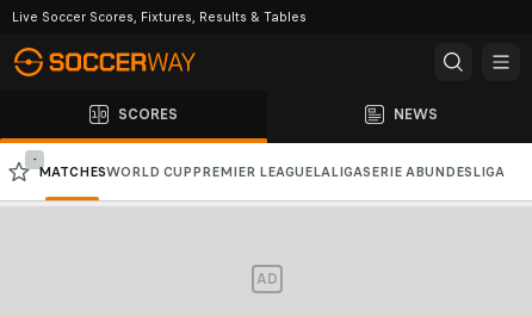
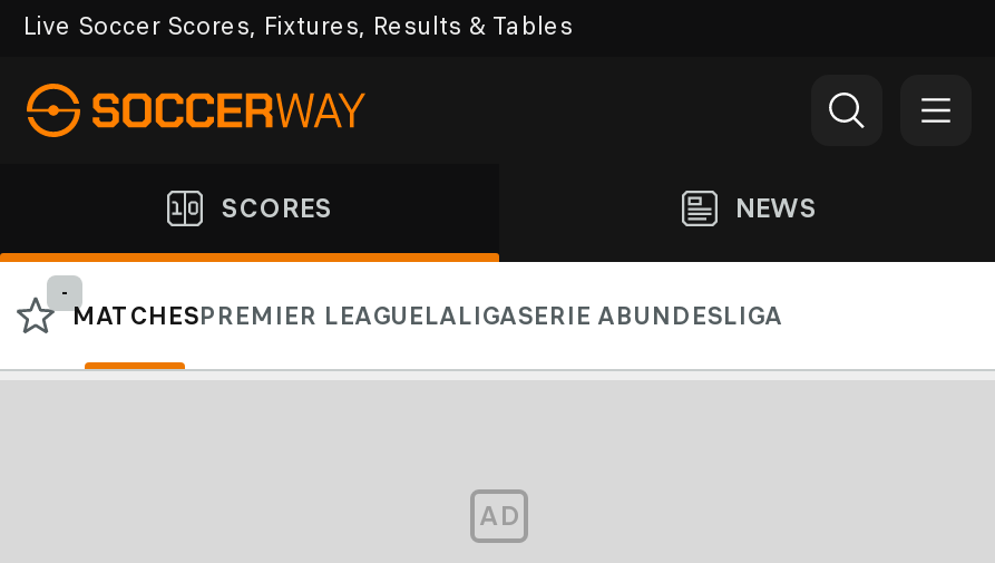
- MATCHESWORLD CUP PREMIER LEAGUELALIGASERIE A BUNDESLIGA
+ MATCHESPREMIER LEAGUELALIGASERIE ABUNDESLIGA
